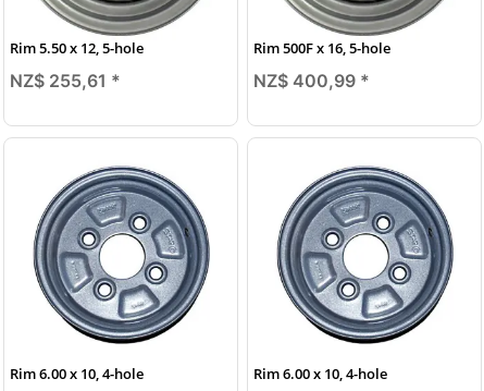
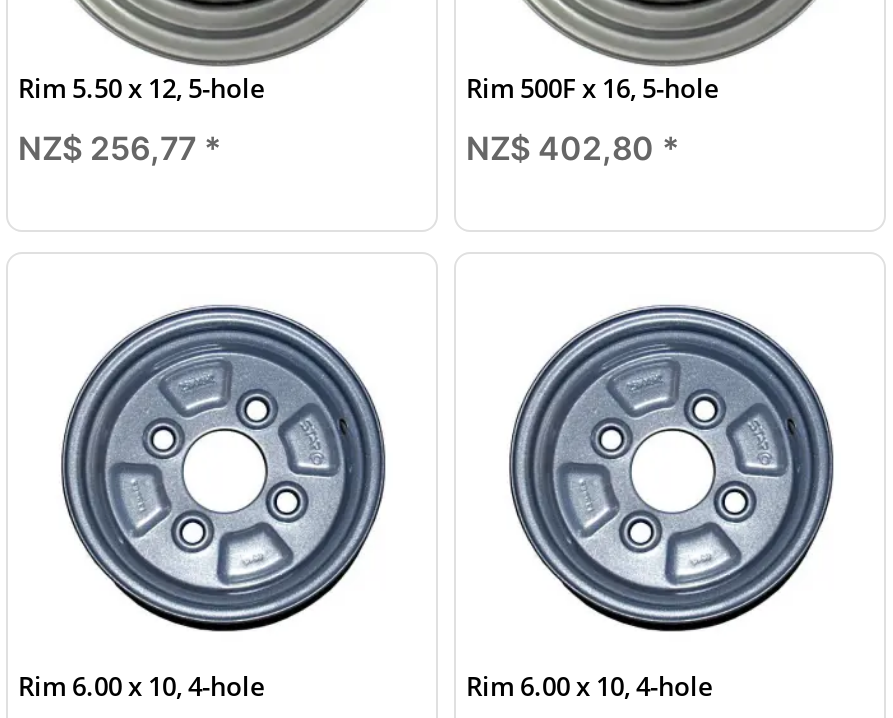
- NZ$ 255,61 *
+ NZ$ 256,77 *

- NZ$ 400,99 *
+ NZ$ 402,80 *
